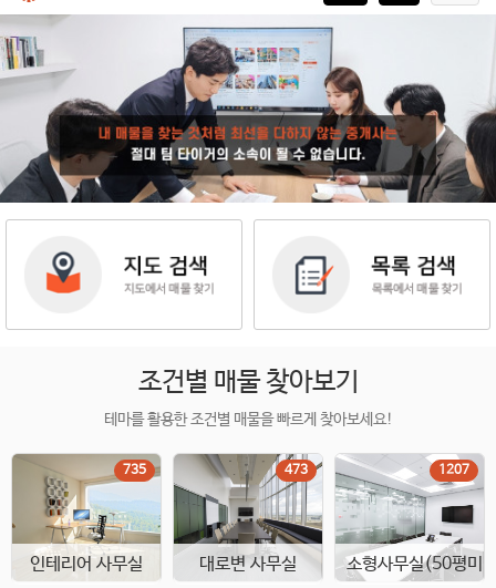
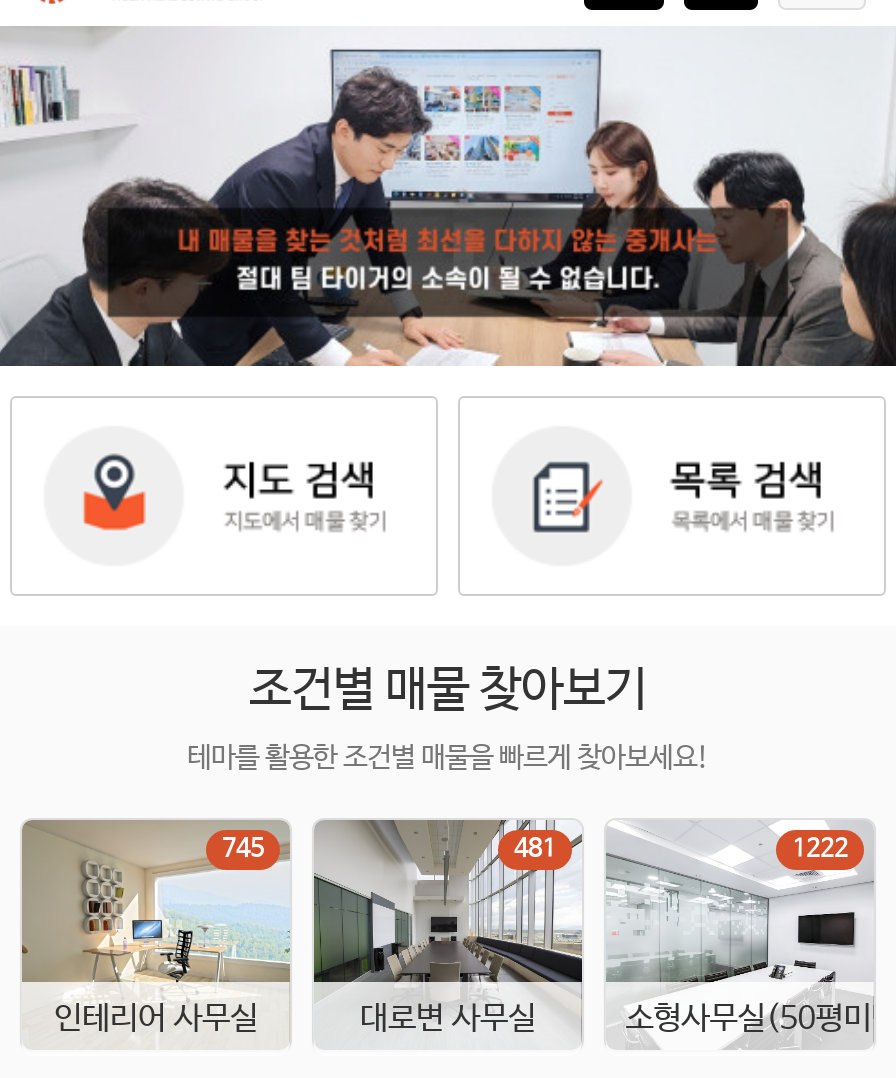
- 735
+ 745

- 473
+ 481

- 1207
+ 1222
